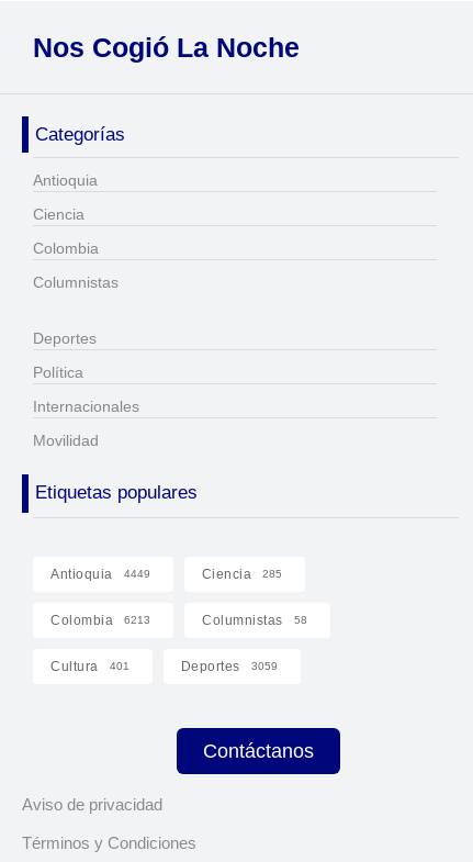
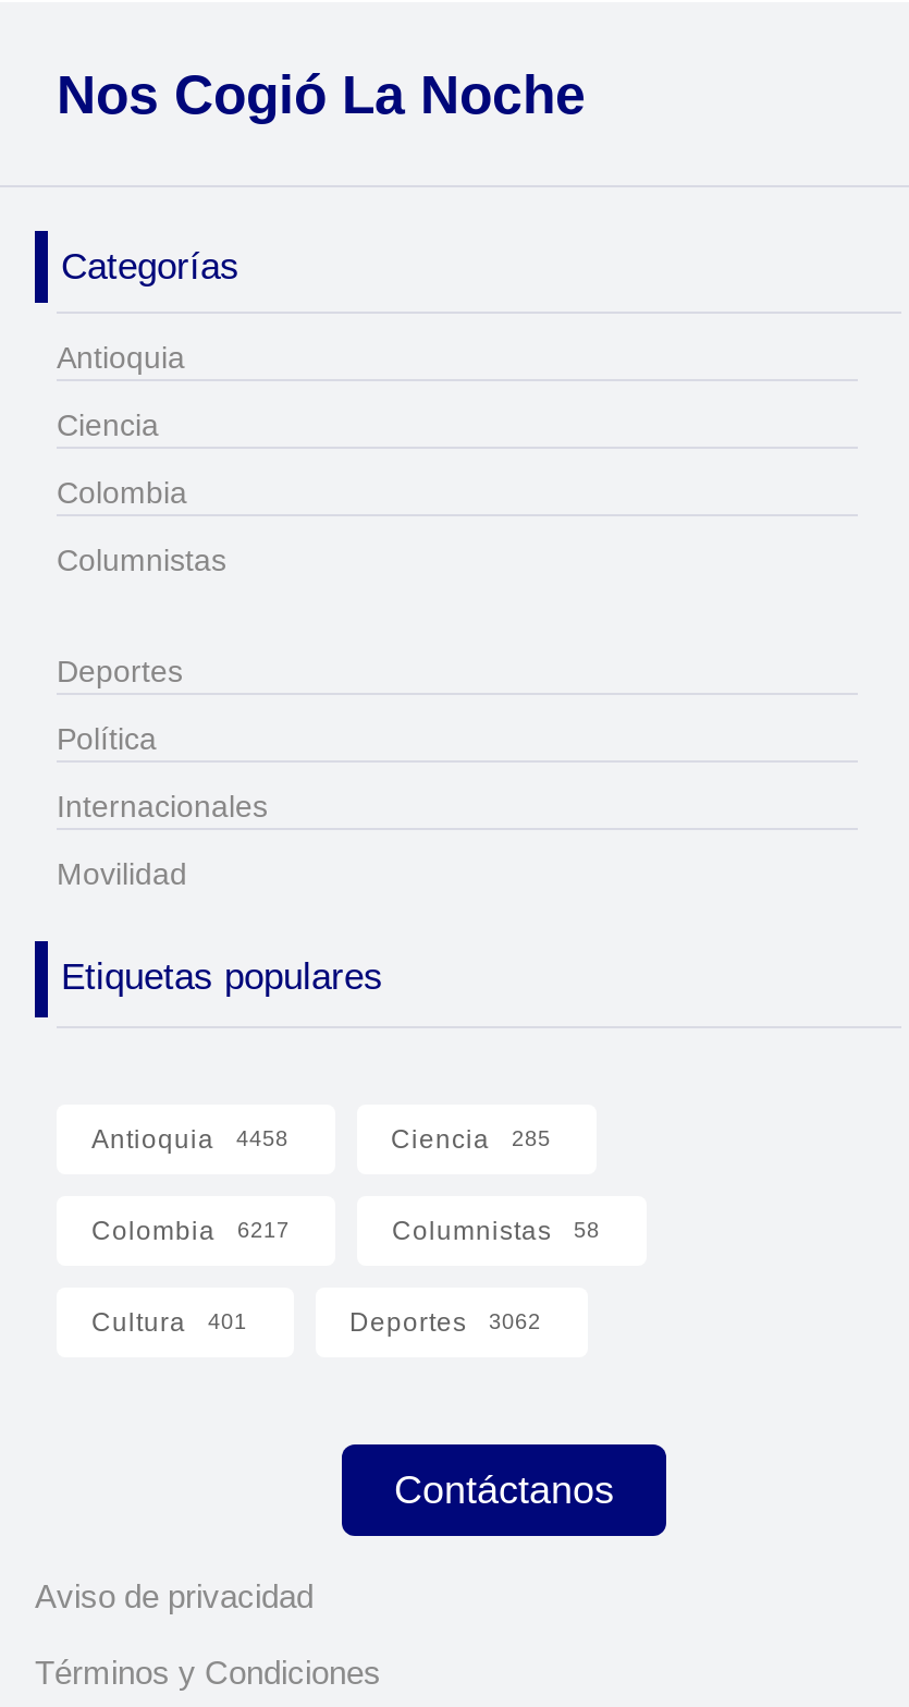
- Antioquia 4449
+ Antioquia 4458

- Colombia 6213
+ Colombia 6217

- Deportes 3059
+ Deportes 3062
